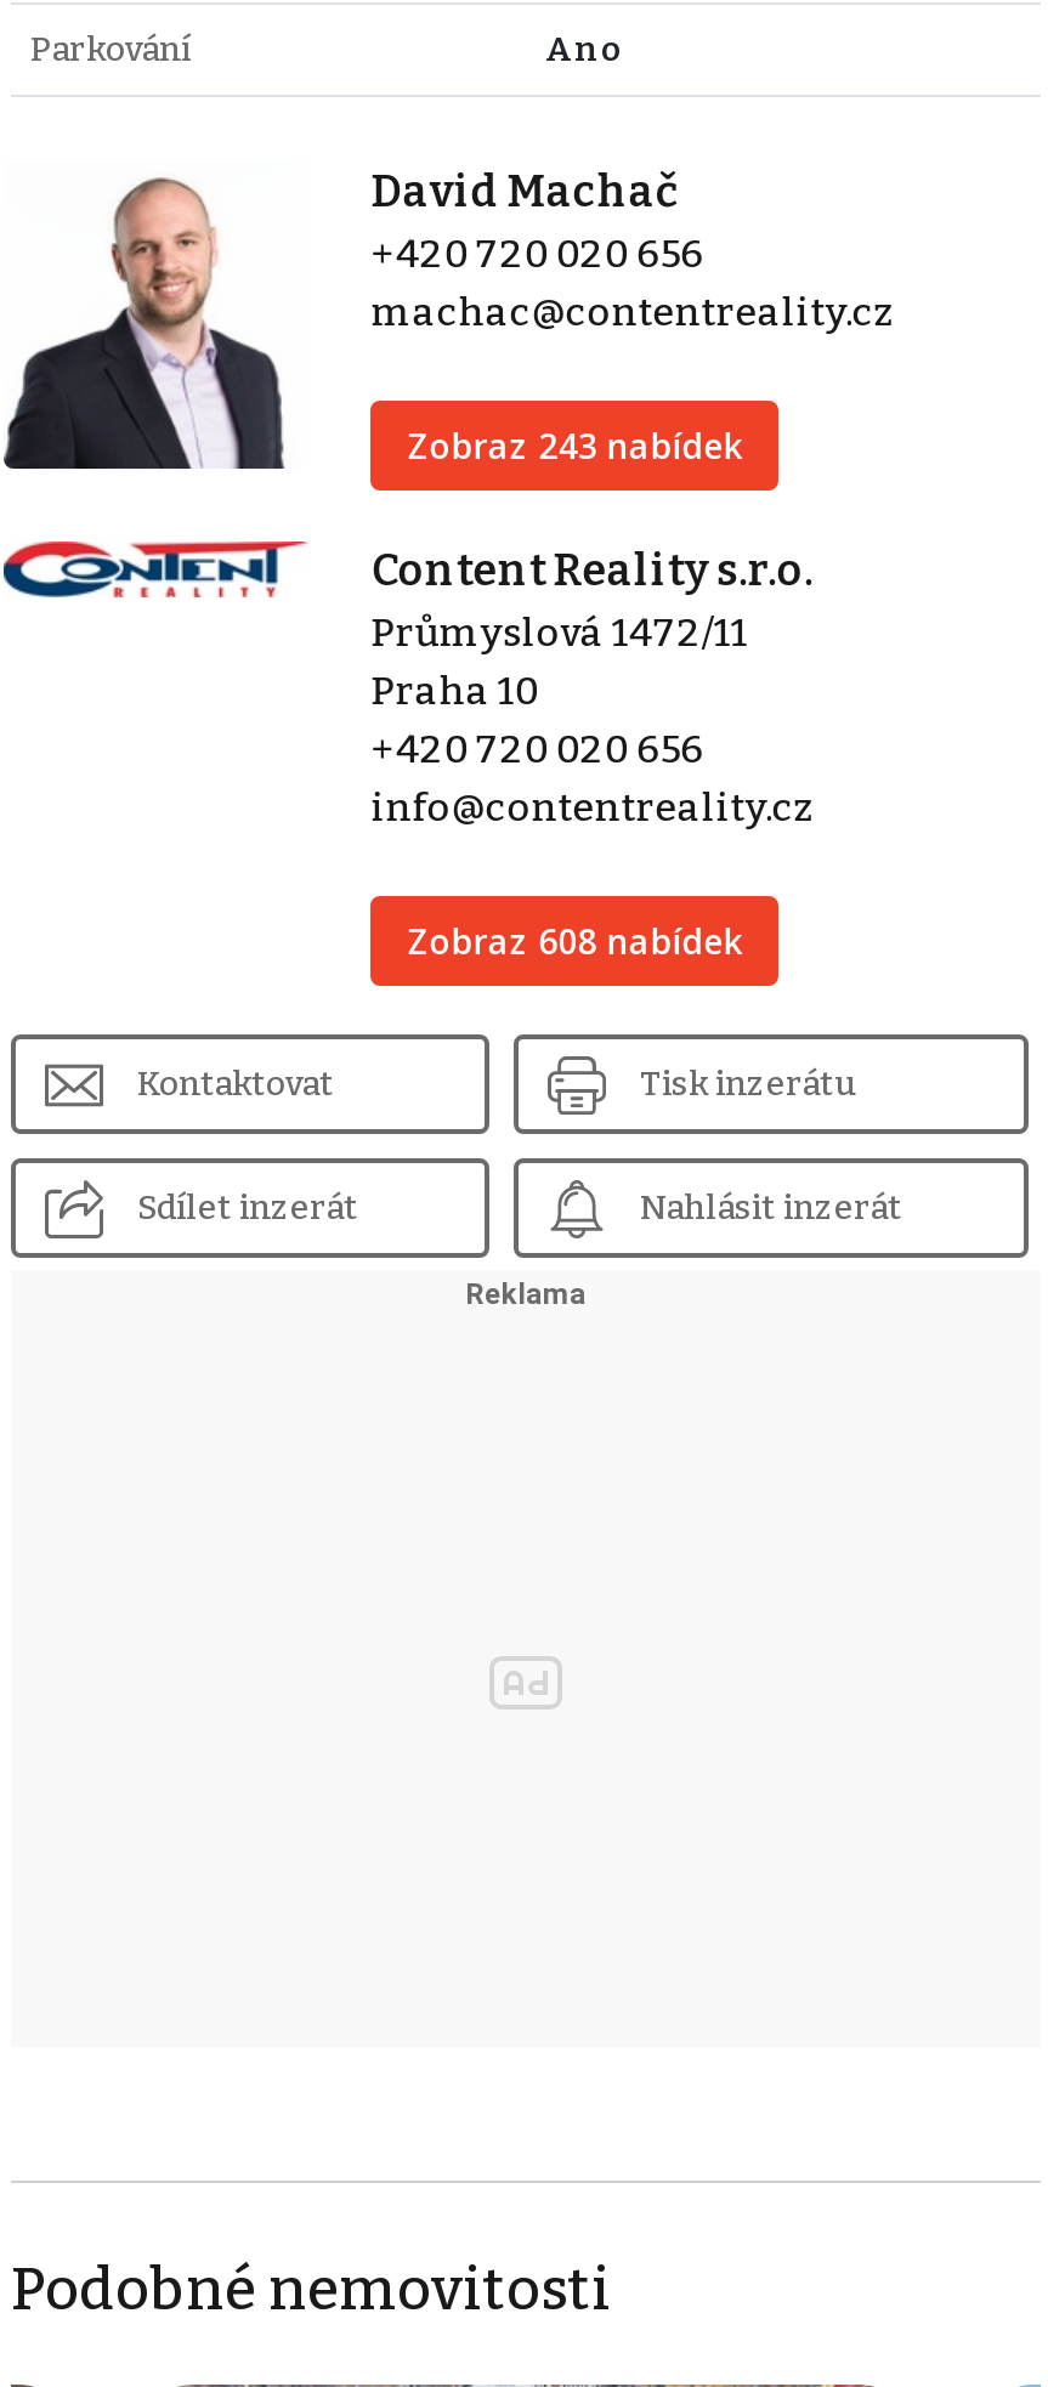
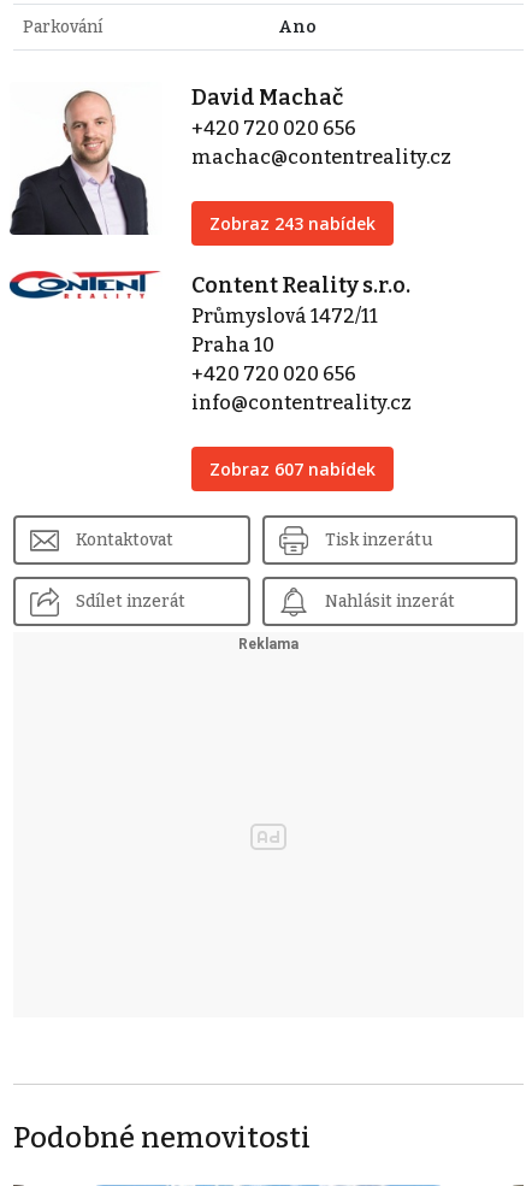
- Zobraz 608 nabídek
+ Zobraz 607 nabídek
